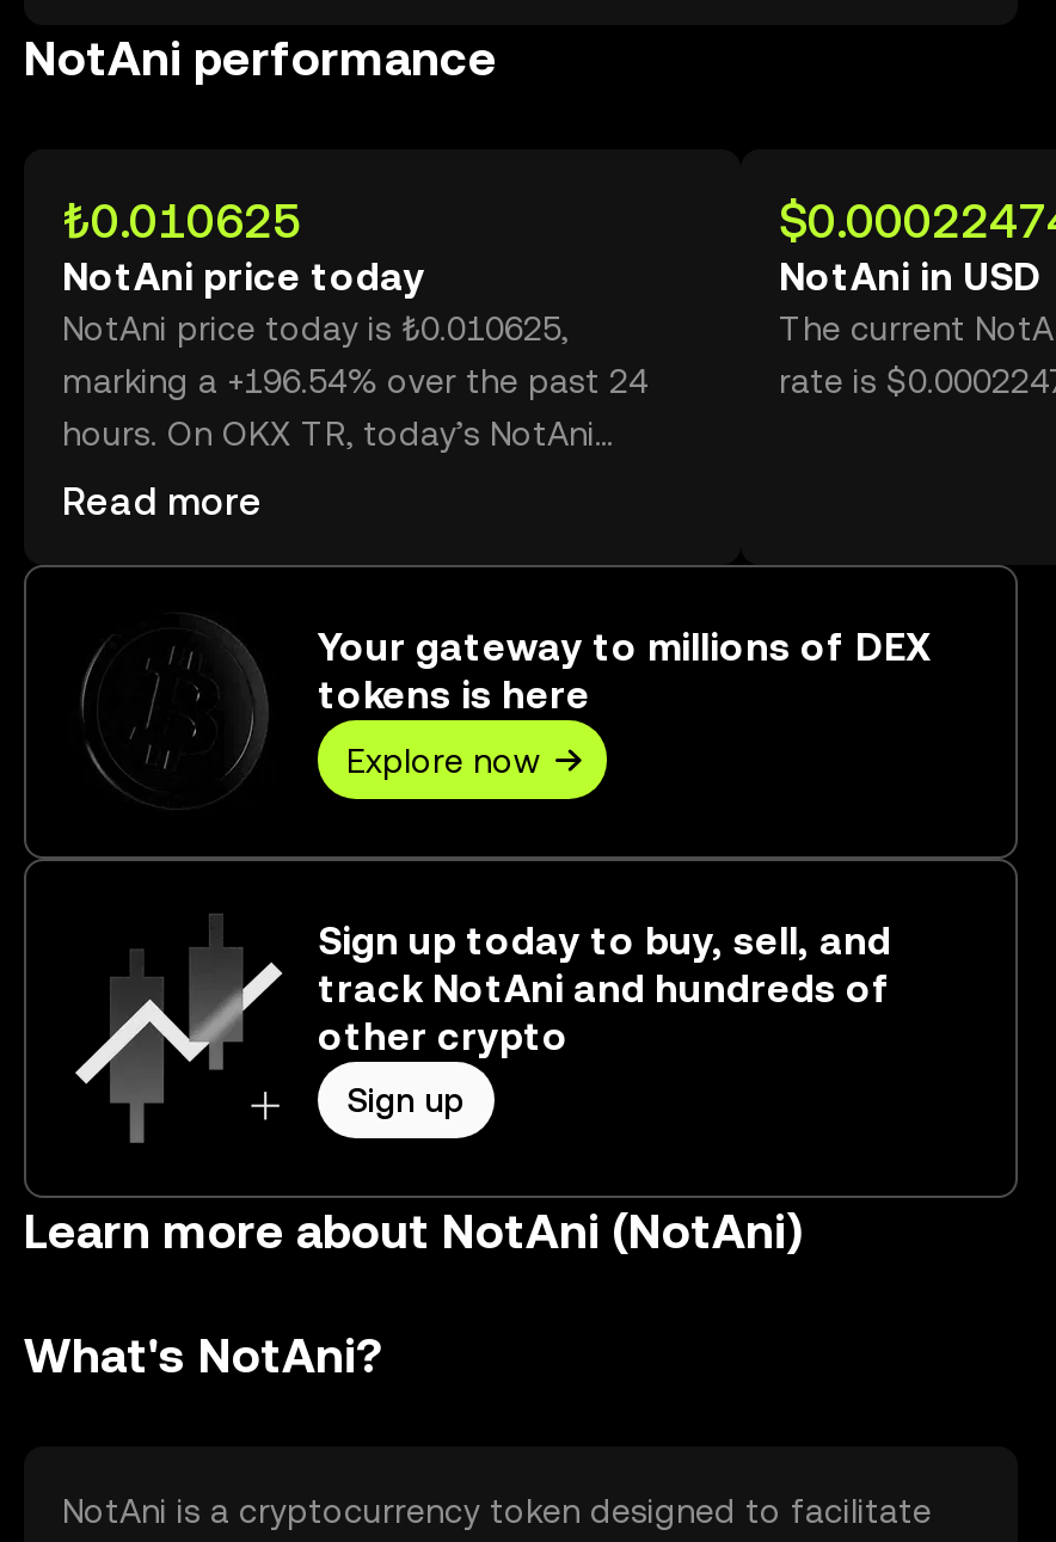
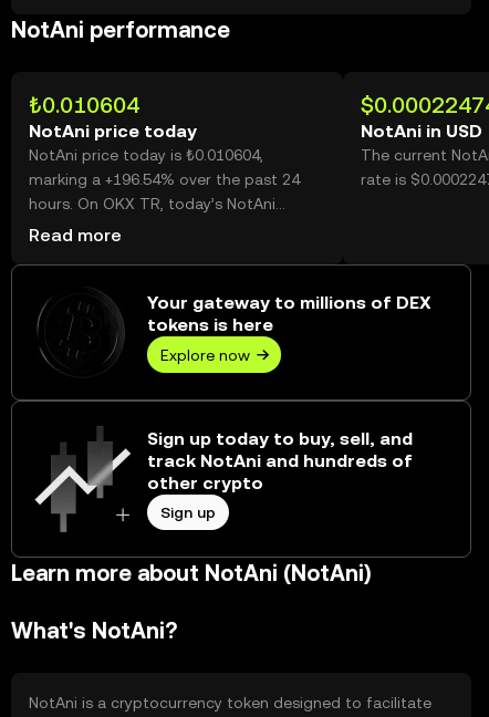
- ₺0.010625
+ ₺0.010604

- NotAni price today is ₺0.010625,
+ NotAni price today is ₺0.010604,
